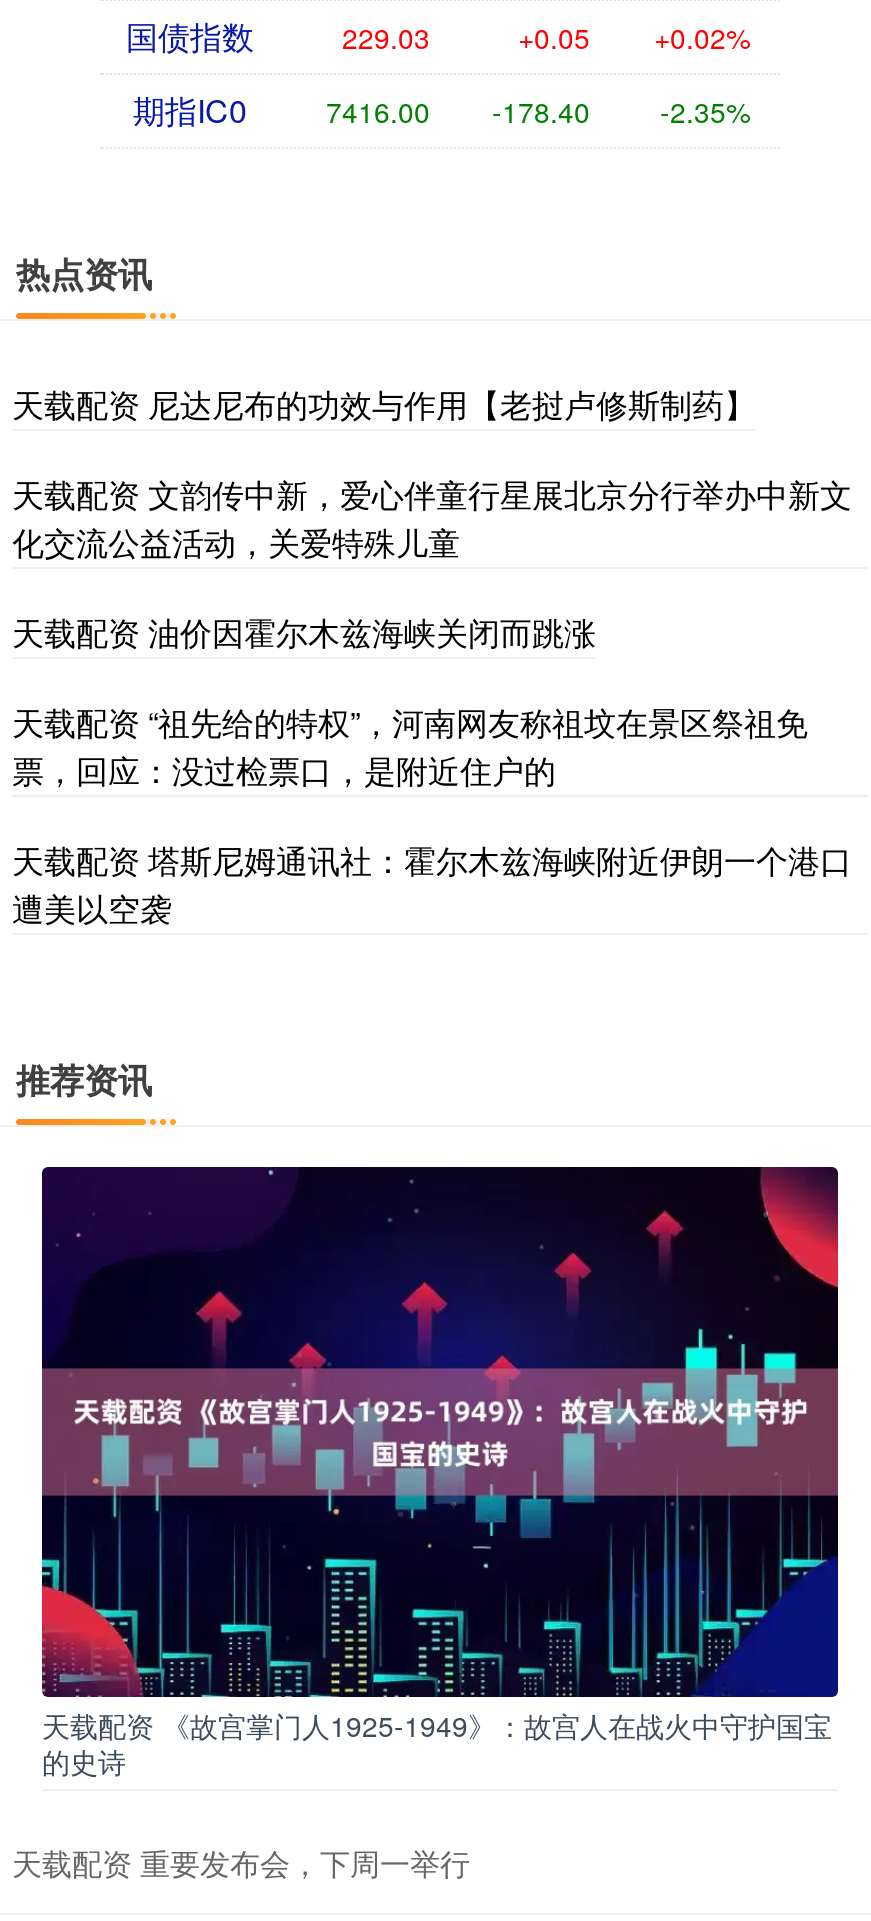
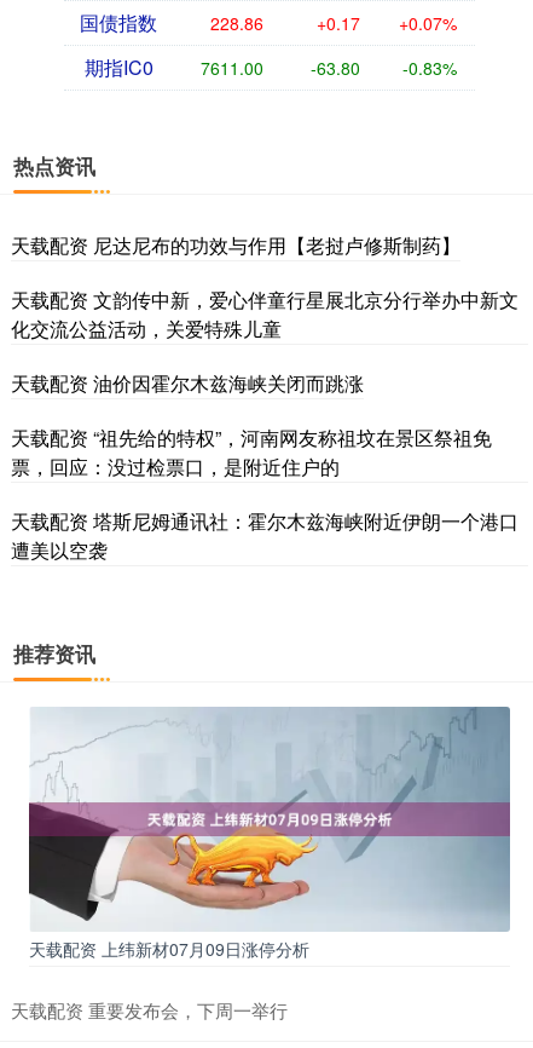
- 229.03
+ 228.86

- +0.05
+ +0.17

- +0.02%
+ +0.07%

- 7416.00
+ 7611.00

- -178.40
+ -63.80

- -2.35%
+ -0.83%

- [image]
- 天载配资 《故宫掌门人1925-1949》：故宫人在战火中守护国宝
- 的史诗
+ [image]
+ 天载配资 上纬新材07月09日涨停分析
